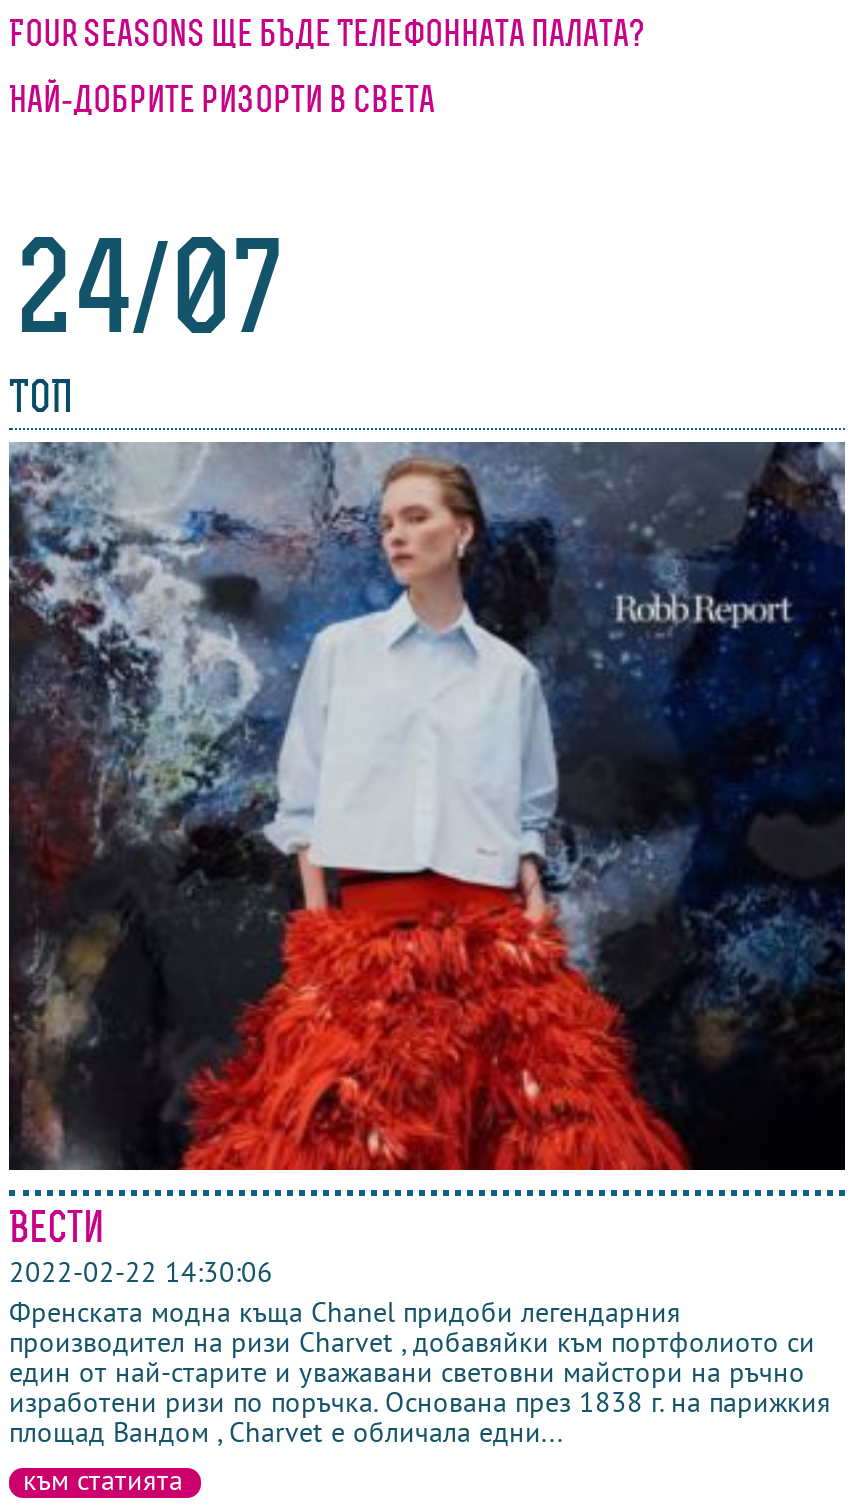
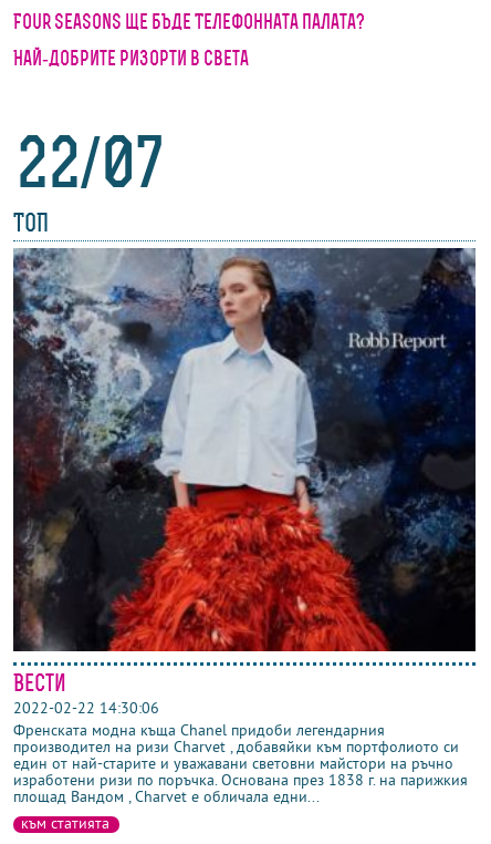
- 24/07
+ 22/07
